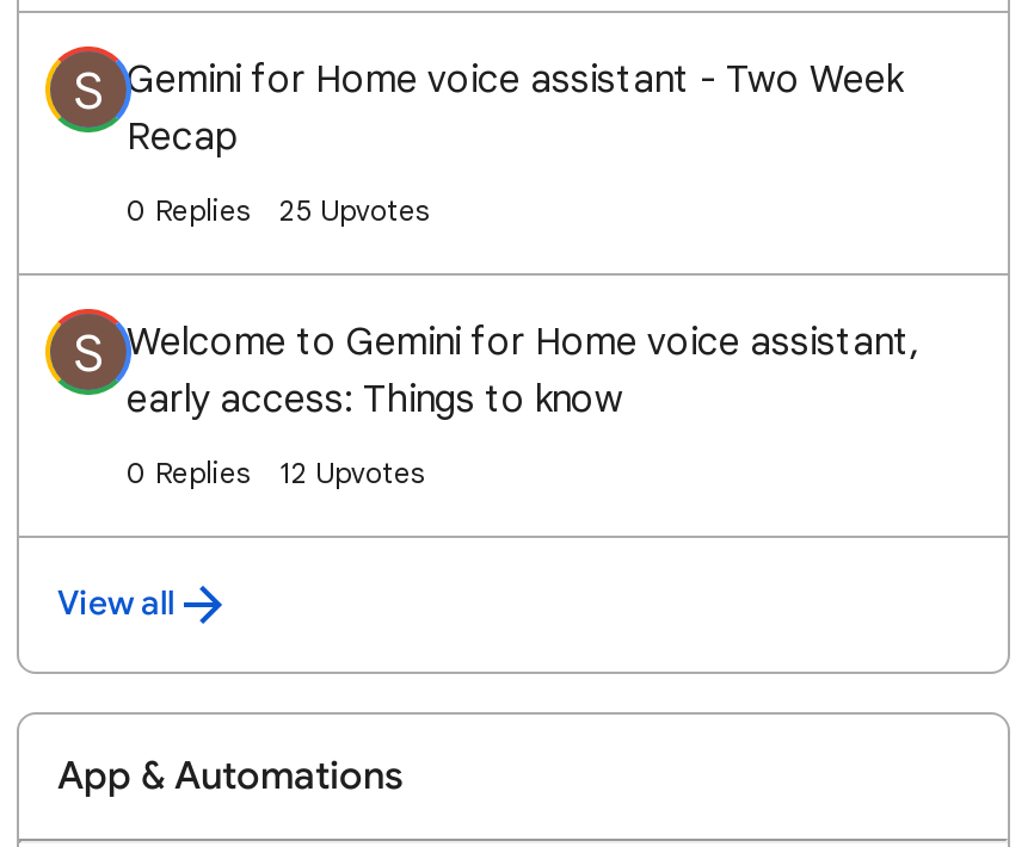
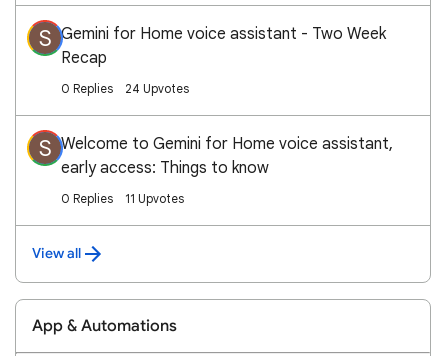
- 25 Upvotes
+ 24 Upvotes

- 12 Upvotes
+ 11 Upvotes
